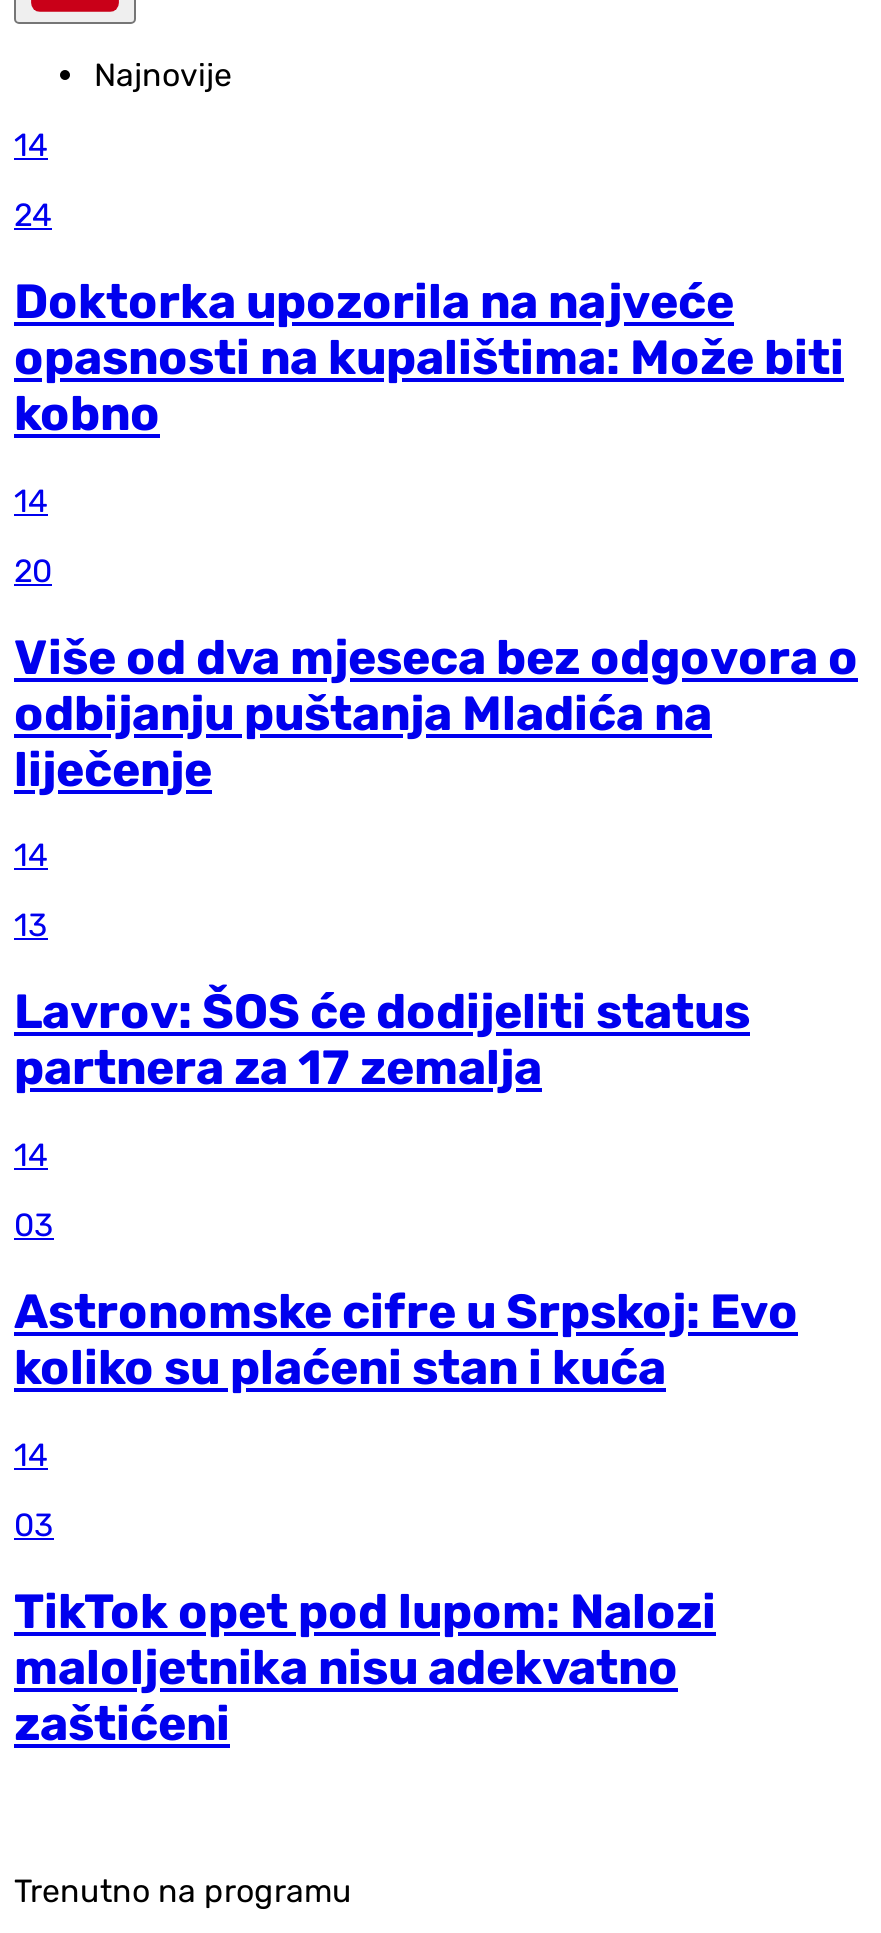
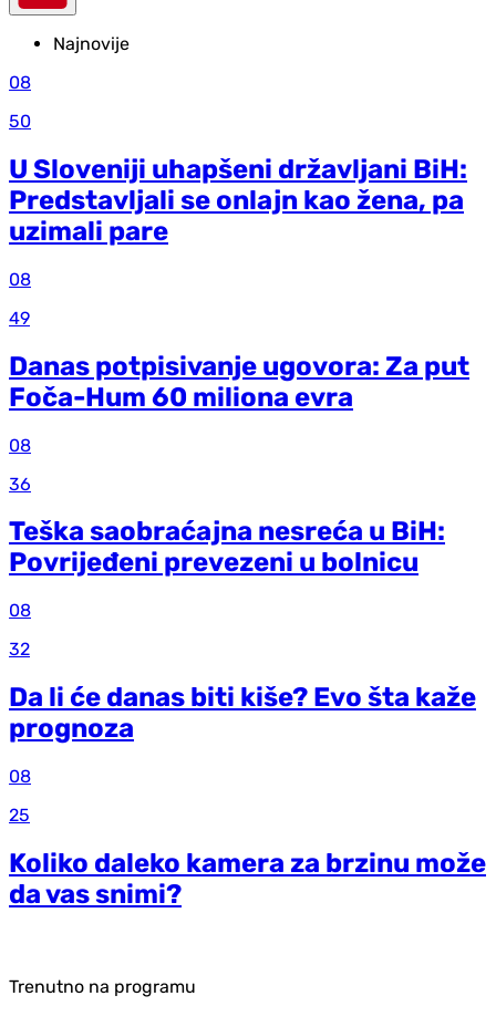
- 14
+ 08

- 24
+ 50

- Doktorka upozorila na najveće
- opasnosti na kupalištima: Može biti
- kobno
+ U Sloveniji uhapšeni državljani BiH:
+ Predstavljali se onlajn kao žena, pa
+ uzimali pare

- 14
+ 08

- 20
+ 49

- Više od dva mjeseca bez odgovora o
- odbijanju puštanja Mladića na
- liječenje
+ Danas potpisivanje ugovora: Za put
+ Foča-Hum 60 miliona evra

- 14
+ 08

- 13
+ 36

- Lavrov: ŠOS će dodijeliti status
- partnera za 17 zemalja
+ Teška saobraćajna nesreća u BiH:
+ Povrijeđeni prevezeni u bolnicu

- 14
+ 08

- 03
+ 32

- Astronomske cifre u Srpskoj: Evo
- koliko su plaćeni stan i kuća
+ Da li će danas biti kiše? Evo šta kaže
+ prognoza

- 14
+ 08

- 03
+ 25

- TikTok opet pod lupom: Nalozi
- maloljetnika nisu adekvatno
- zaštićeni
+ Koliko daleko kamera za brzinu može
+ da vas snimi?
